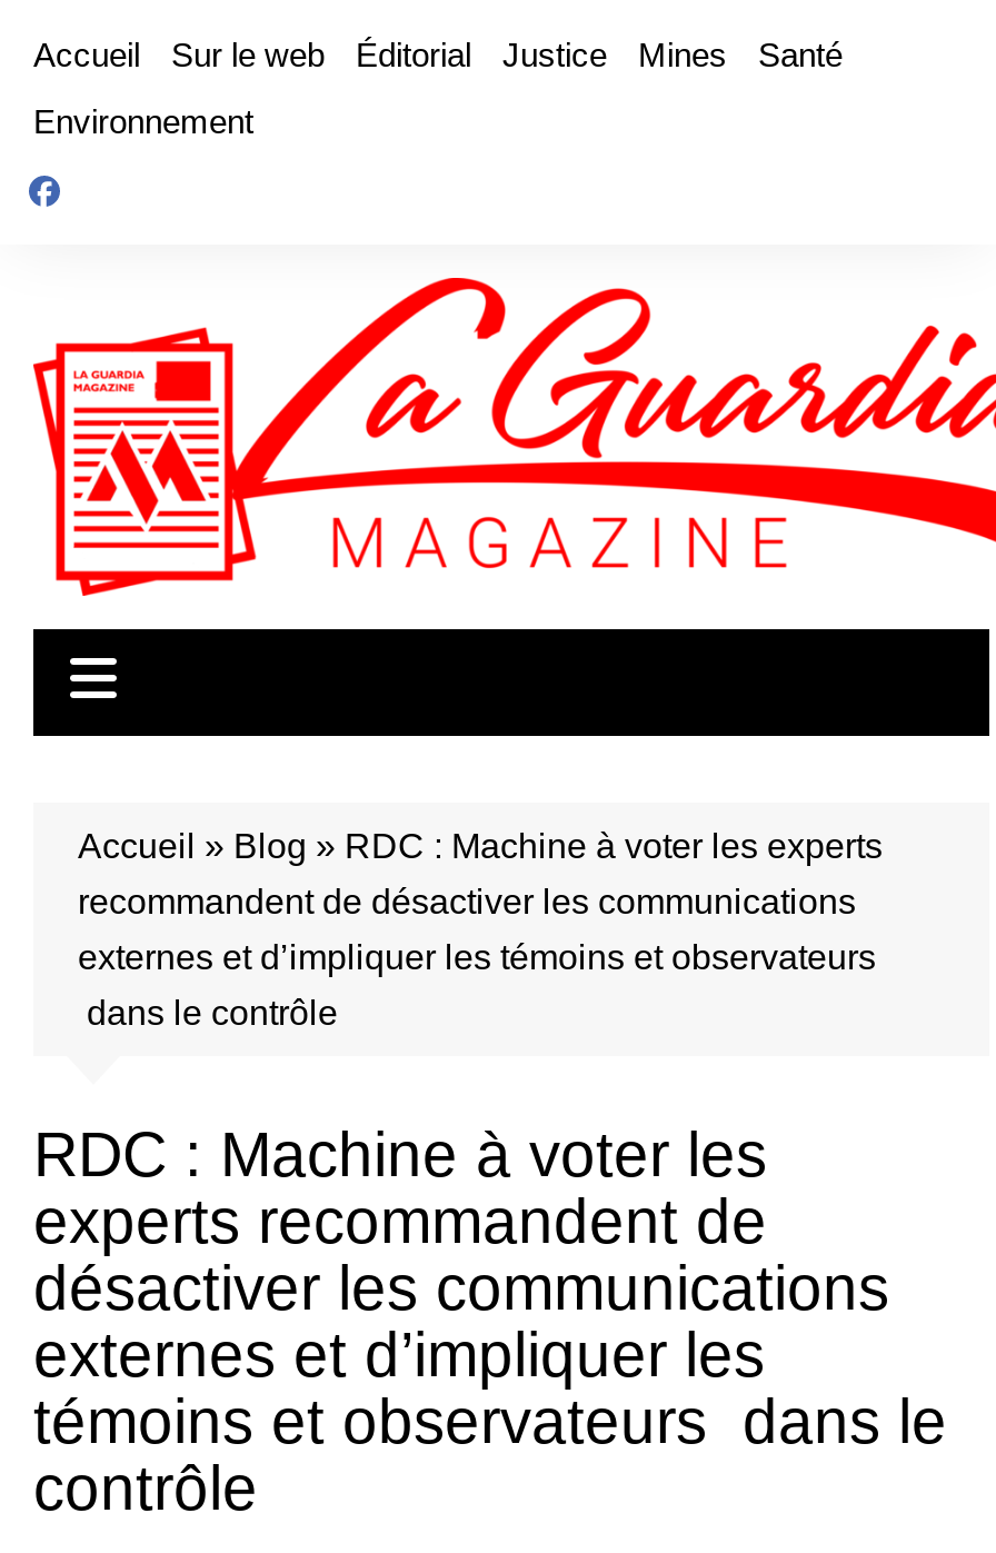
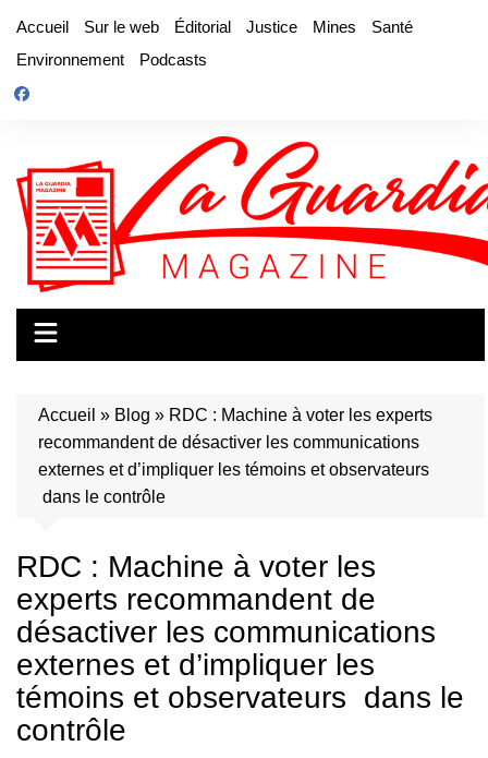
+ Podcasts
